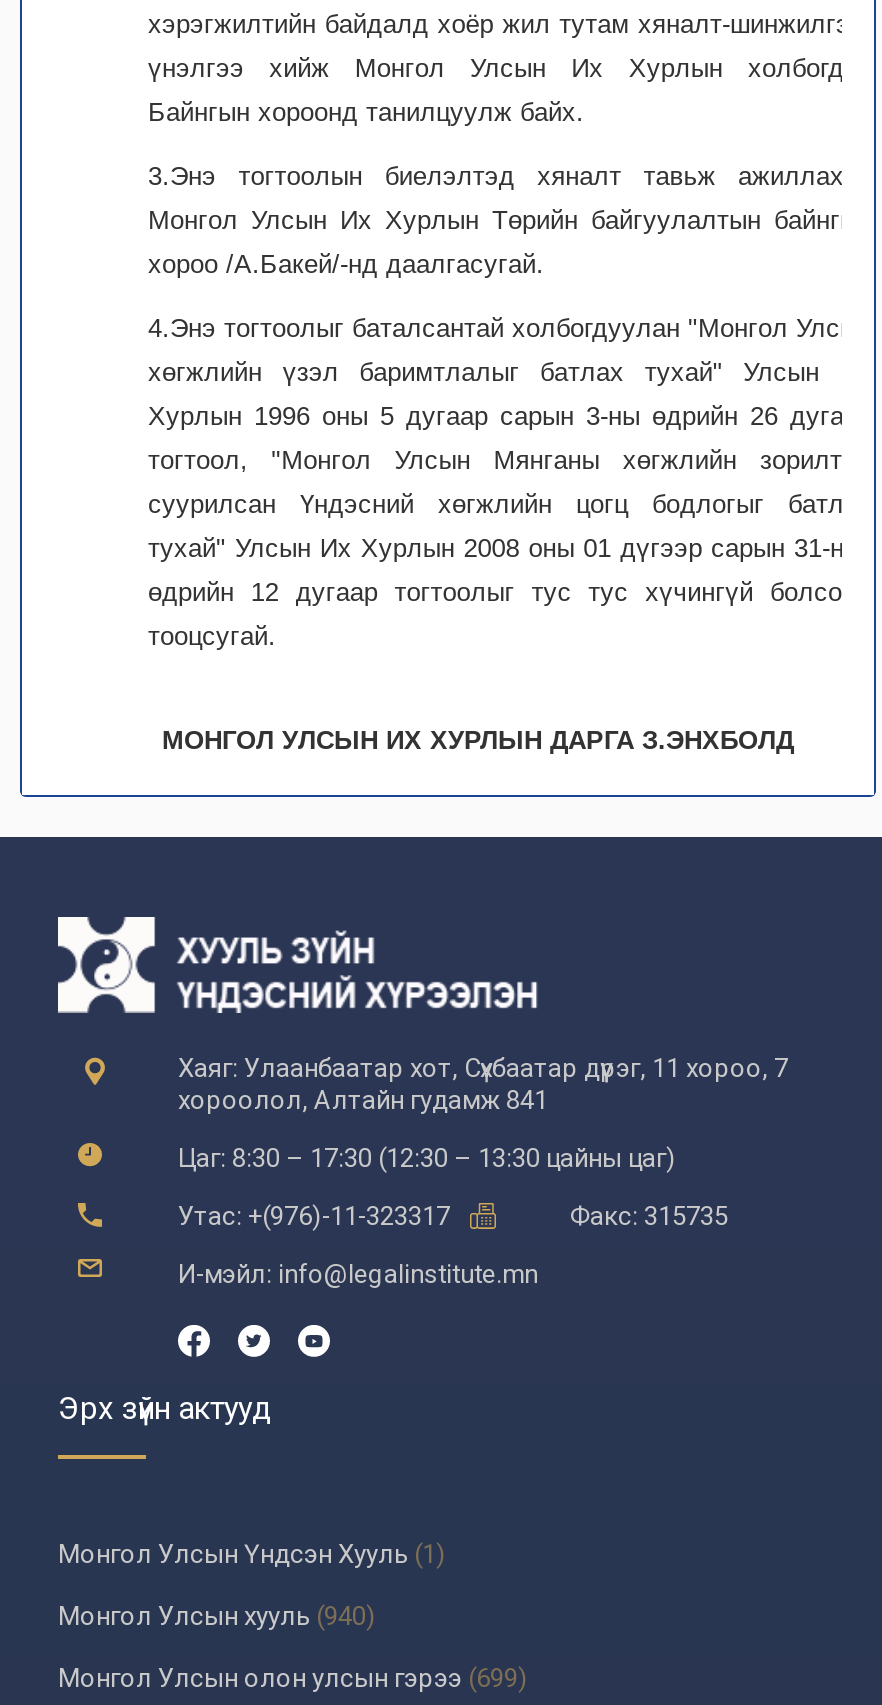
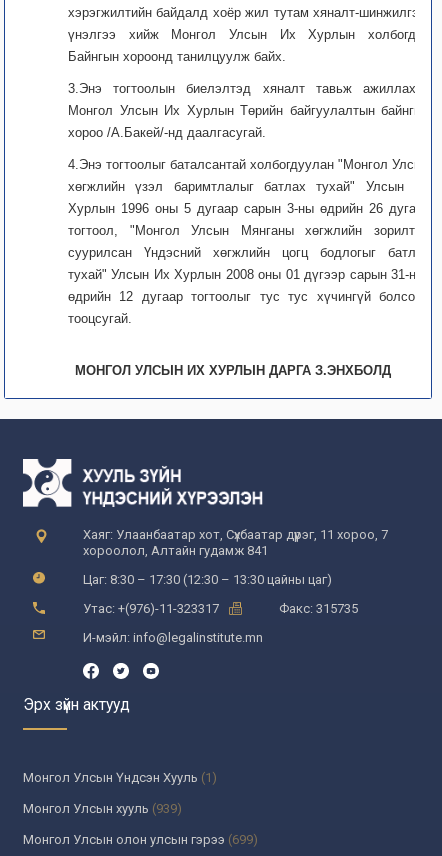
- Монгол Улсын хууль (940)
+ Монгол Улсын хууль (939)
